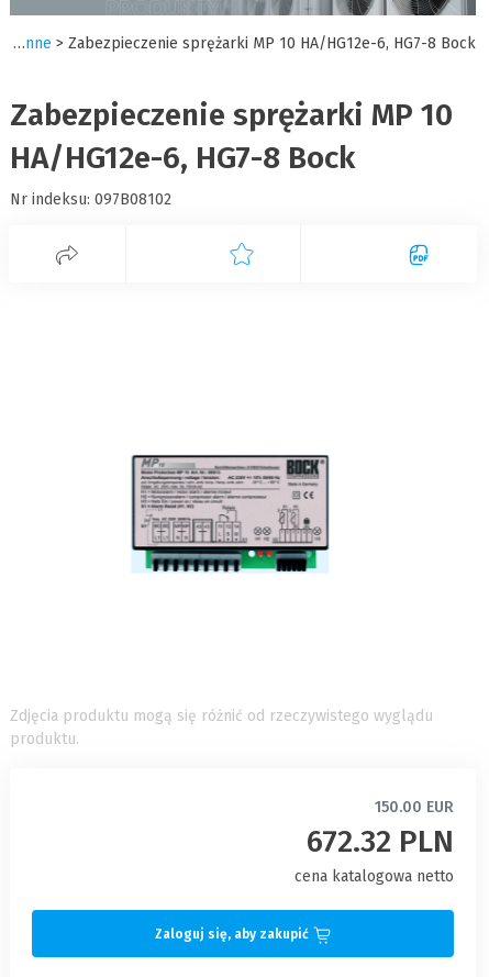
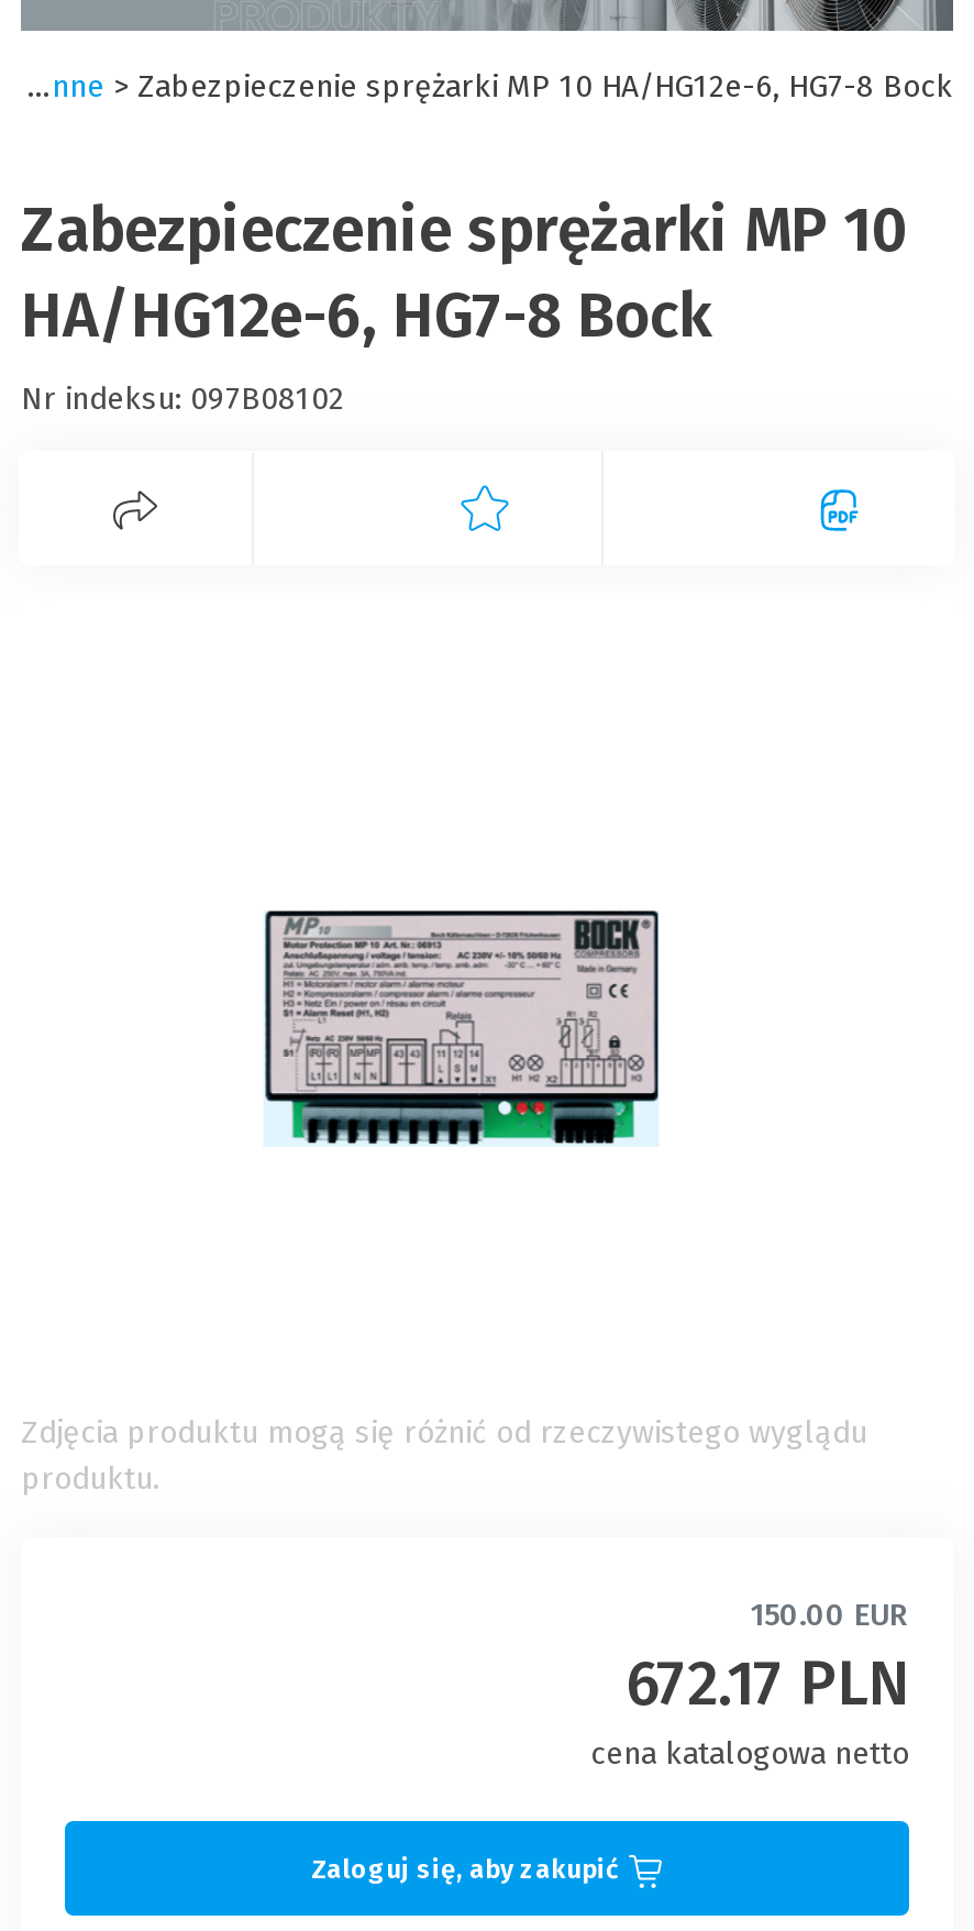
- 672.32 PLN
+ 672.17 PLN
